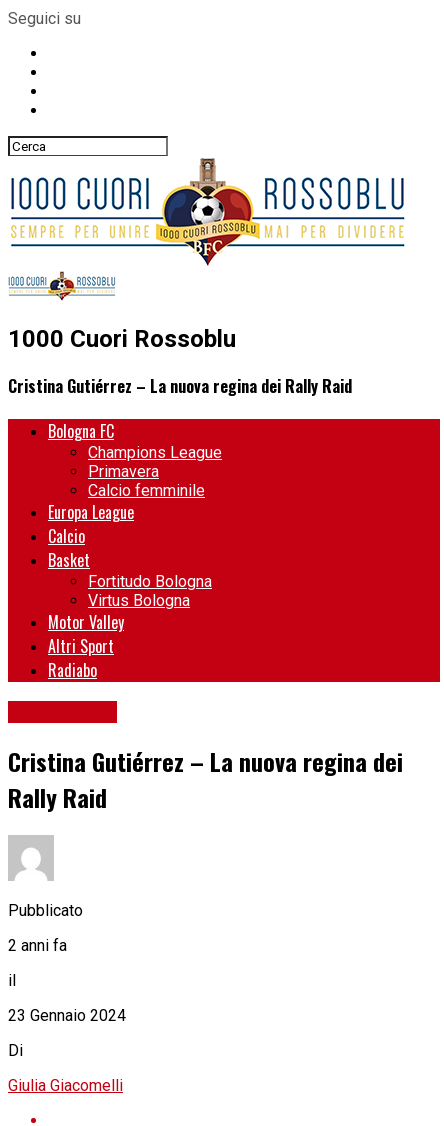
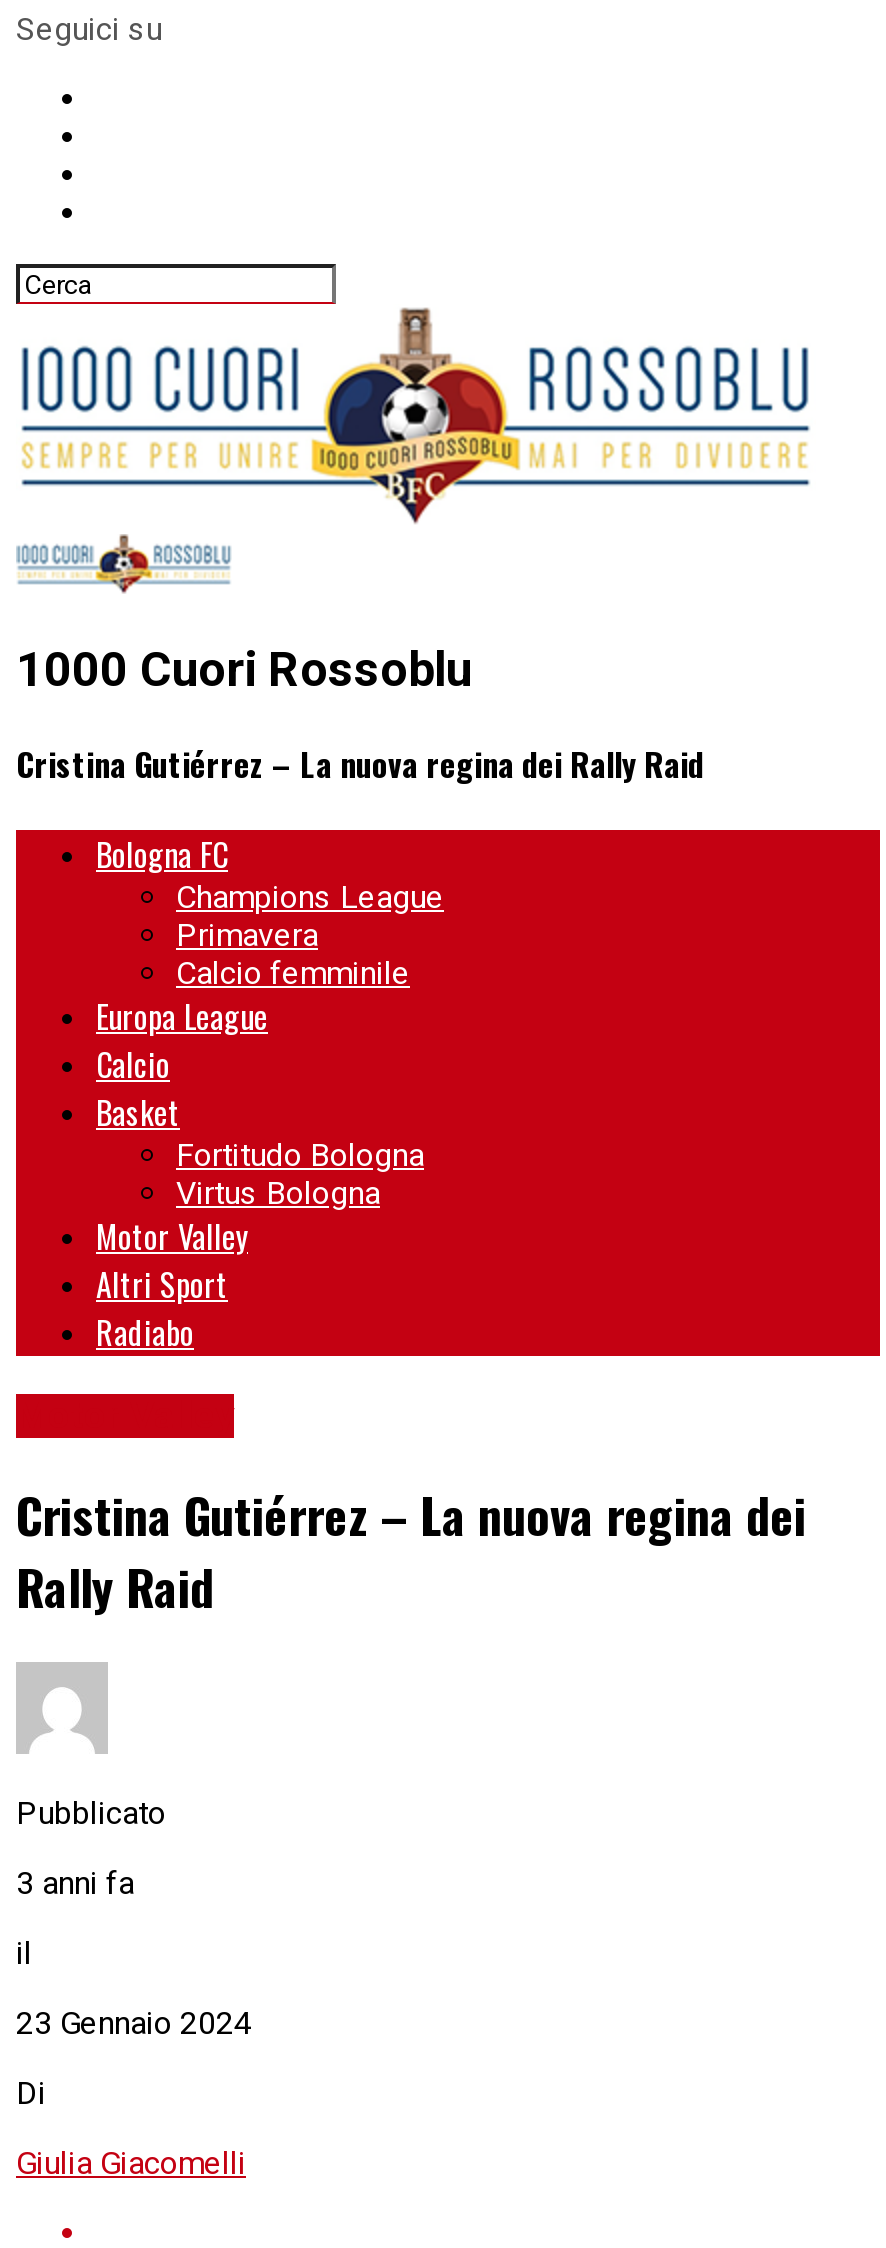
- 2 anni fa
+ 3 anni fa
